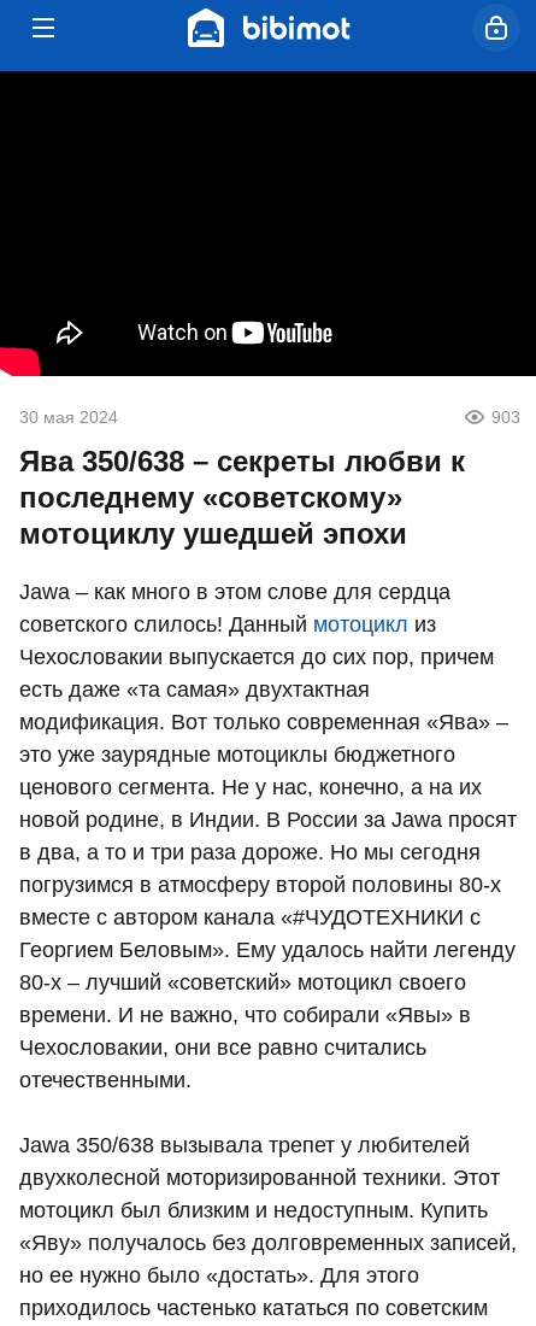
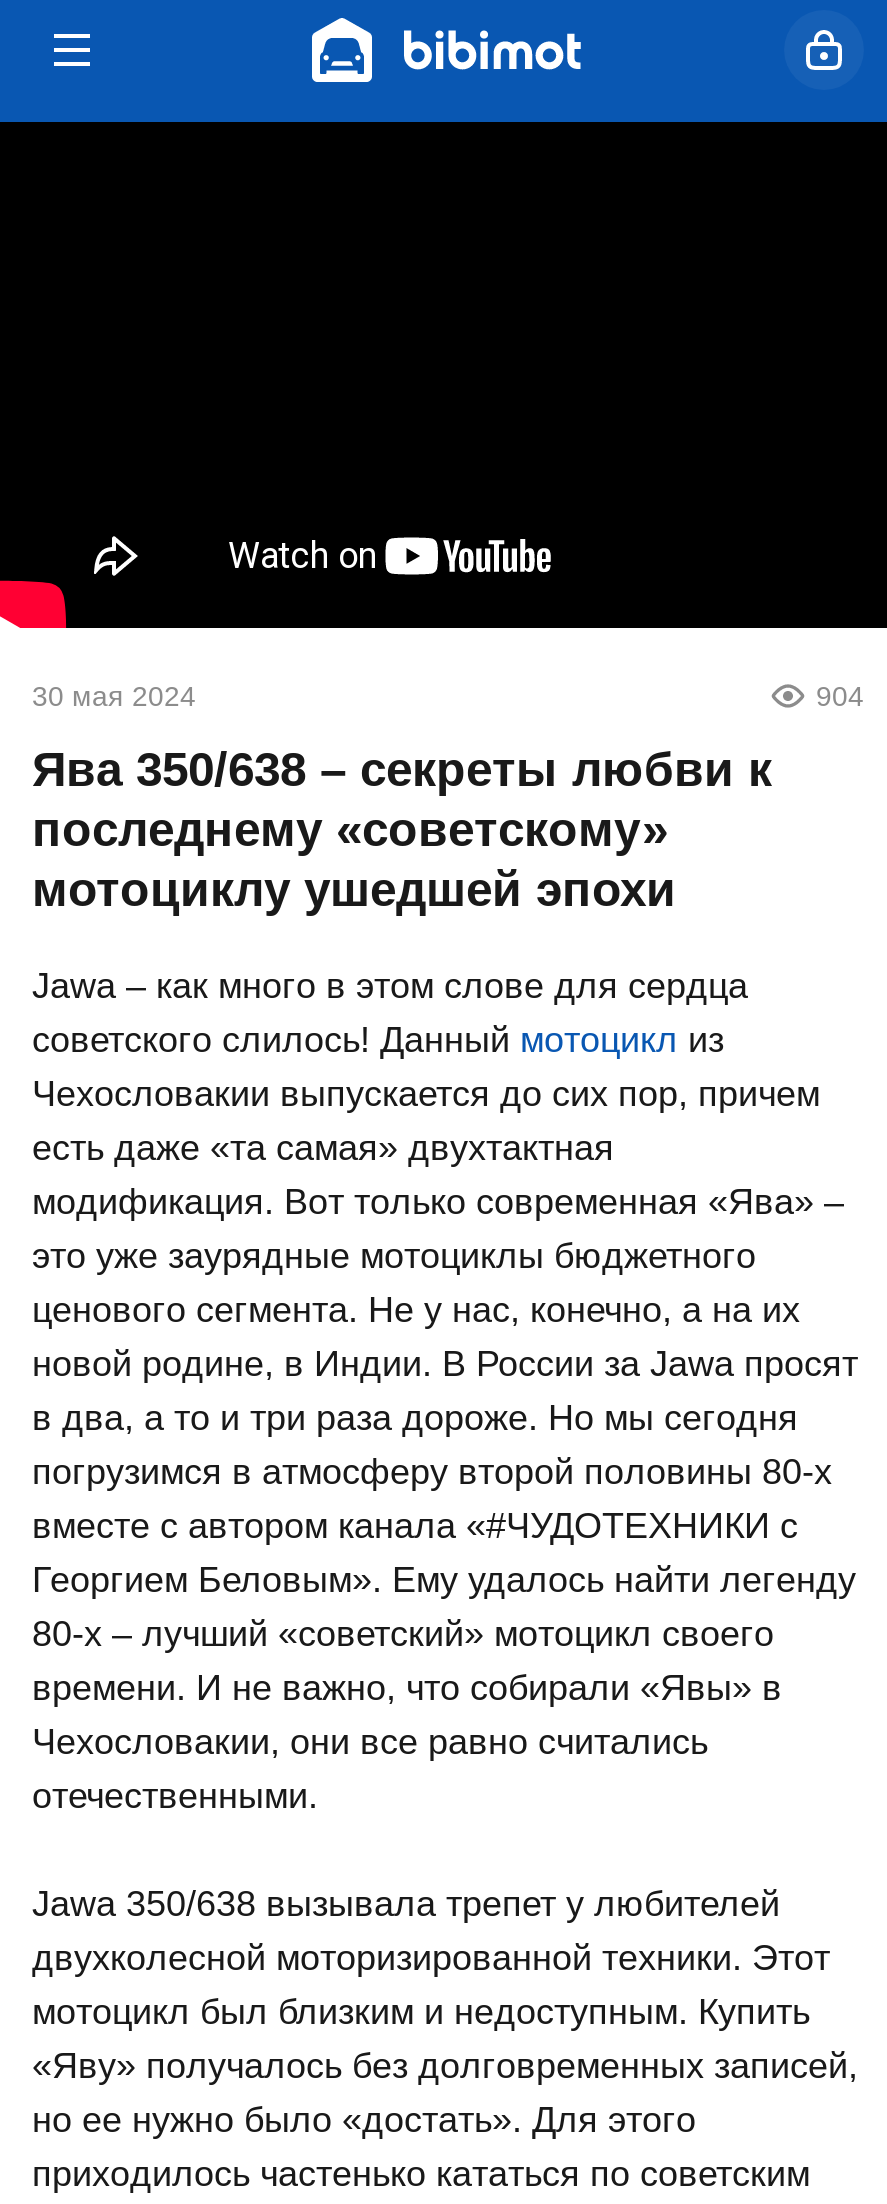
- 903
+ 904
